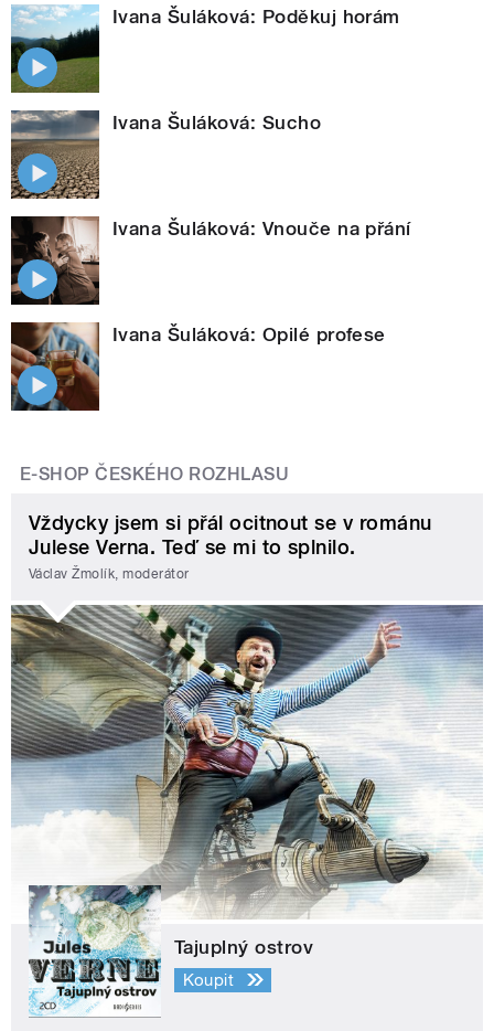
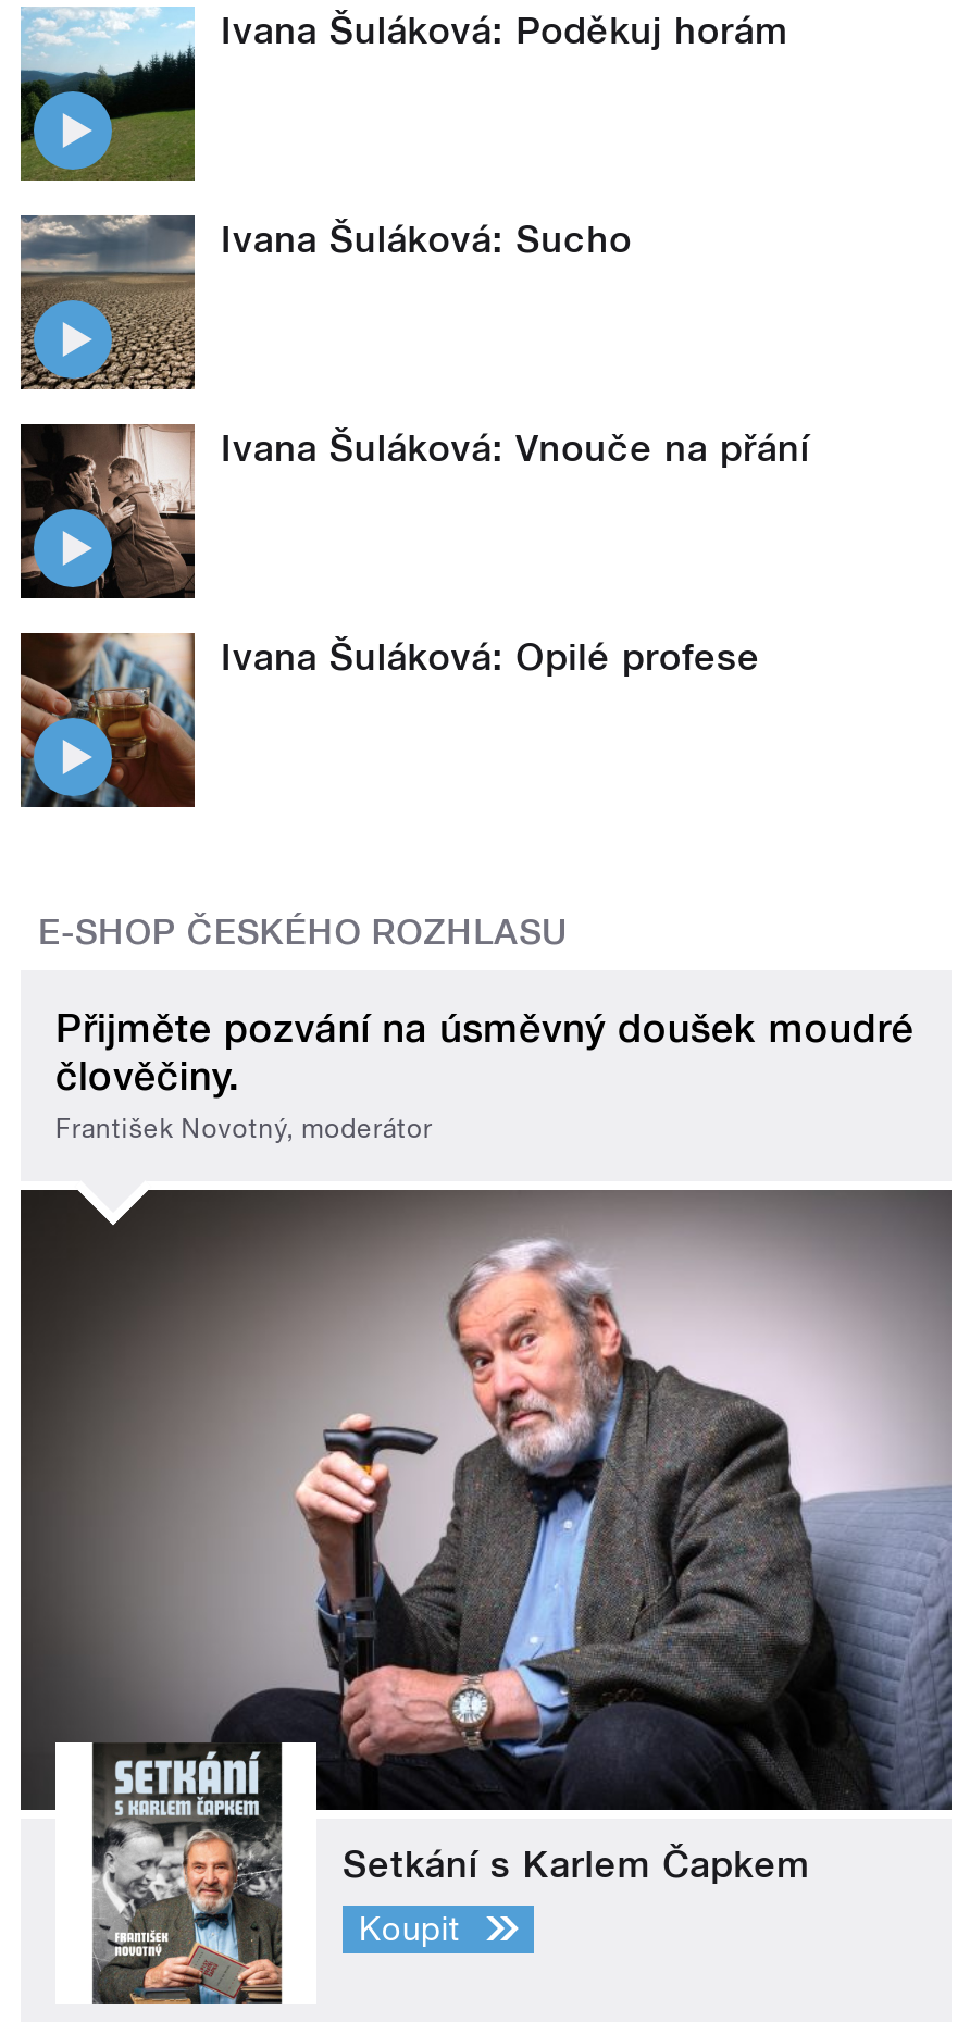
- Vždycky jsem si přál ocitnout se v románu
- Julese Verna. Teď se mi to splnilo.
- Václav Žmolík, moderátor
+ Přijměte pozvání na úsměvný doušek moudré
+ člověčiny.
+ František Novotný, moderátor

- [image]
- Tajuplný ostrov
+ [image]
+ Setkání s Karlem Čapkem
